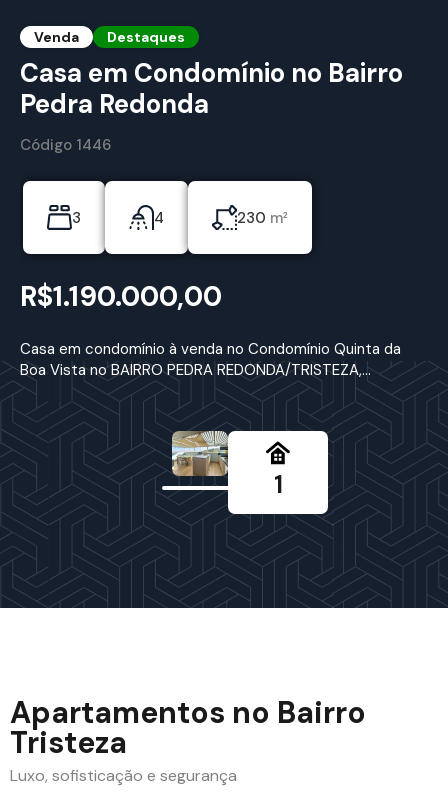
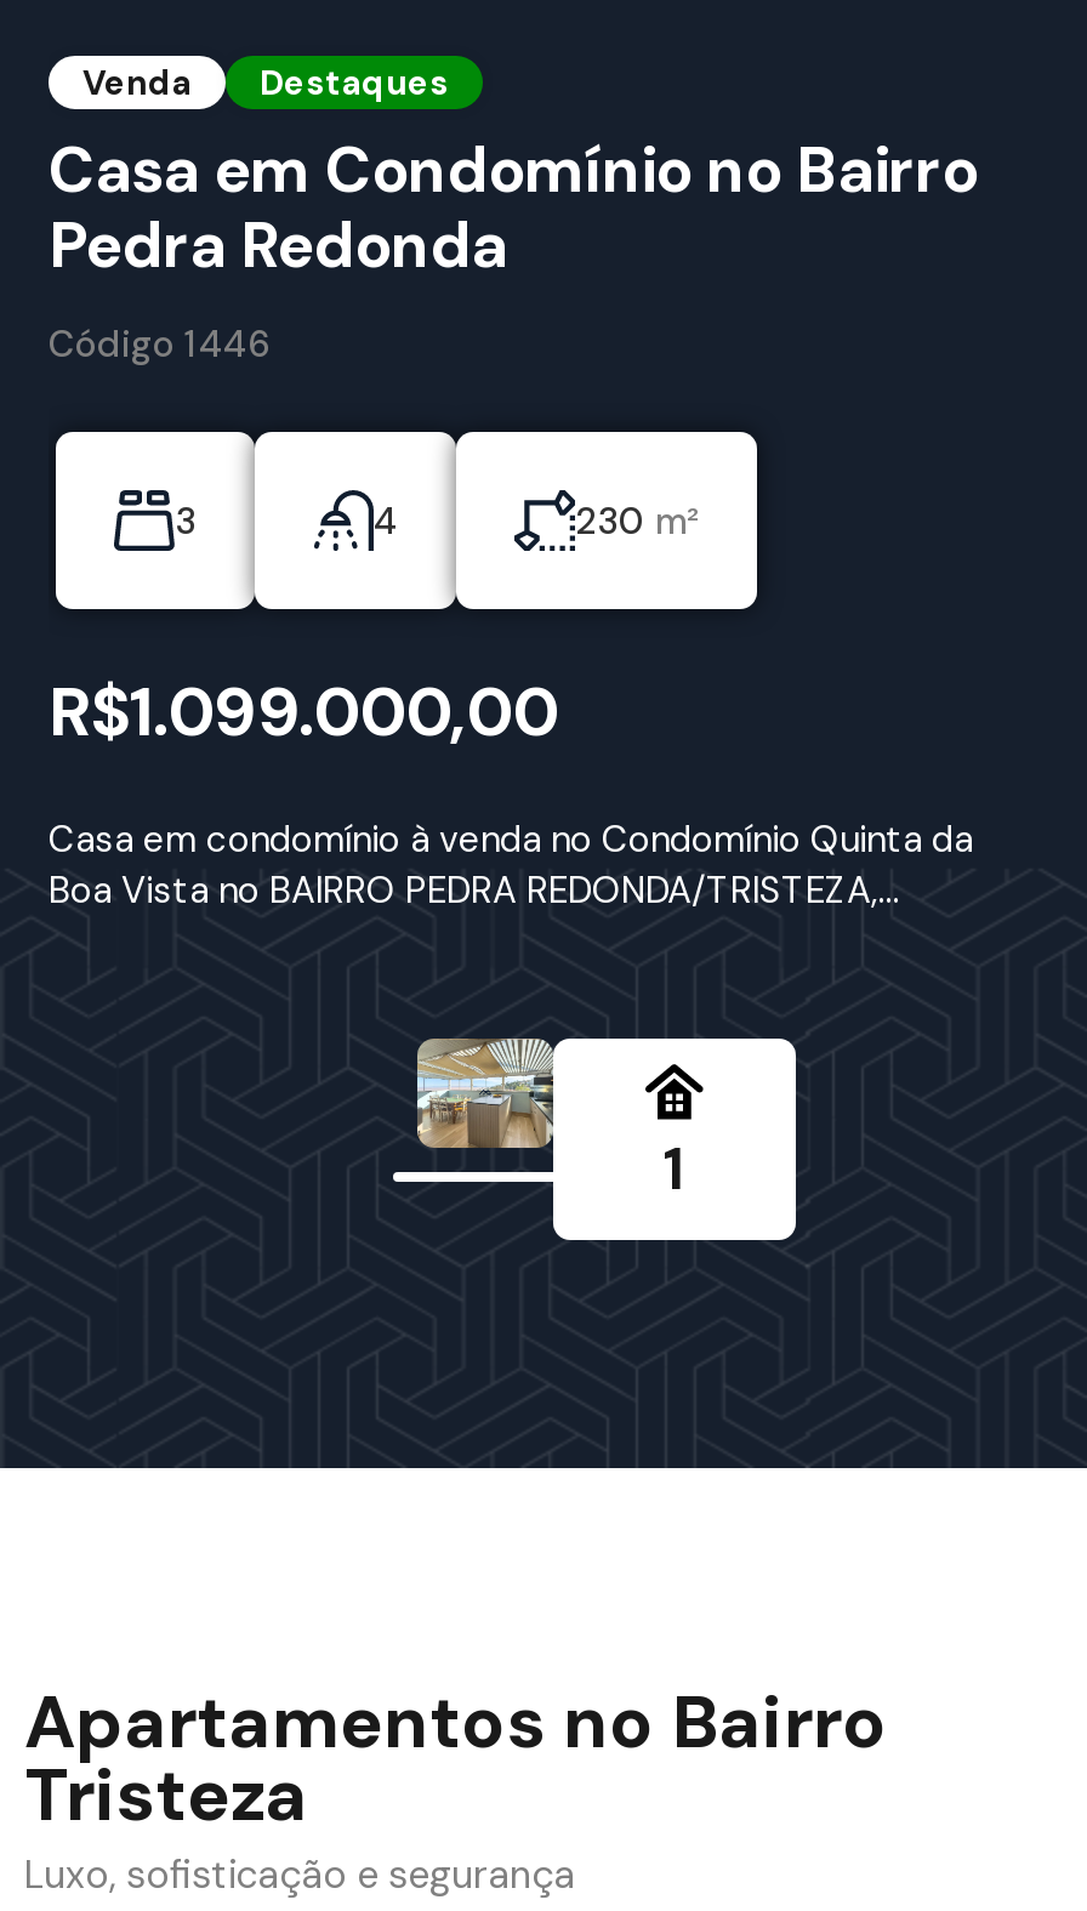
- R$1.190.000,00
+ R$1.099.000,00
